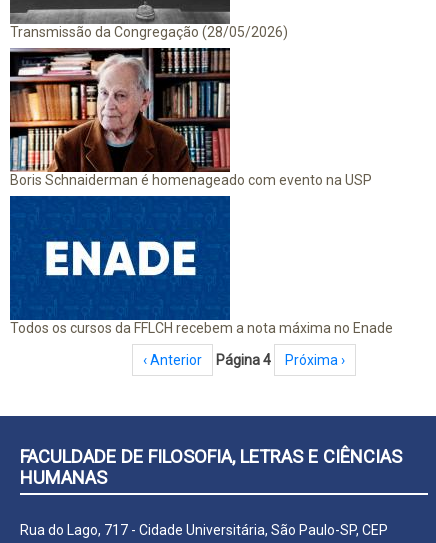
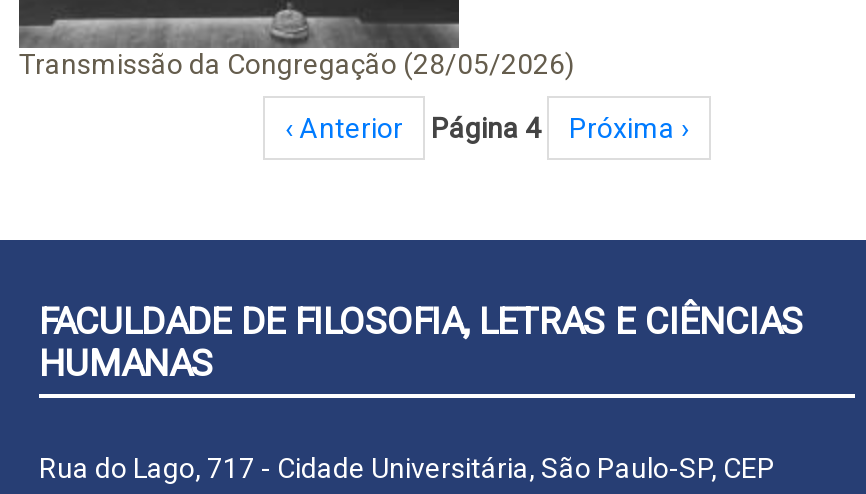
- [image]
- Boris Schnaiderman é homenageado com evento na USP

- [image]
- Todos os cursos da FFLCH recebem a nota máxima no Enade
